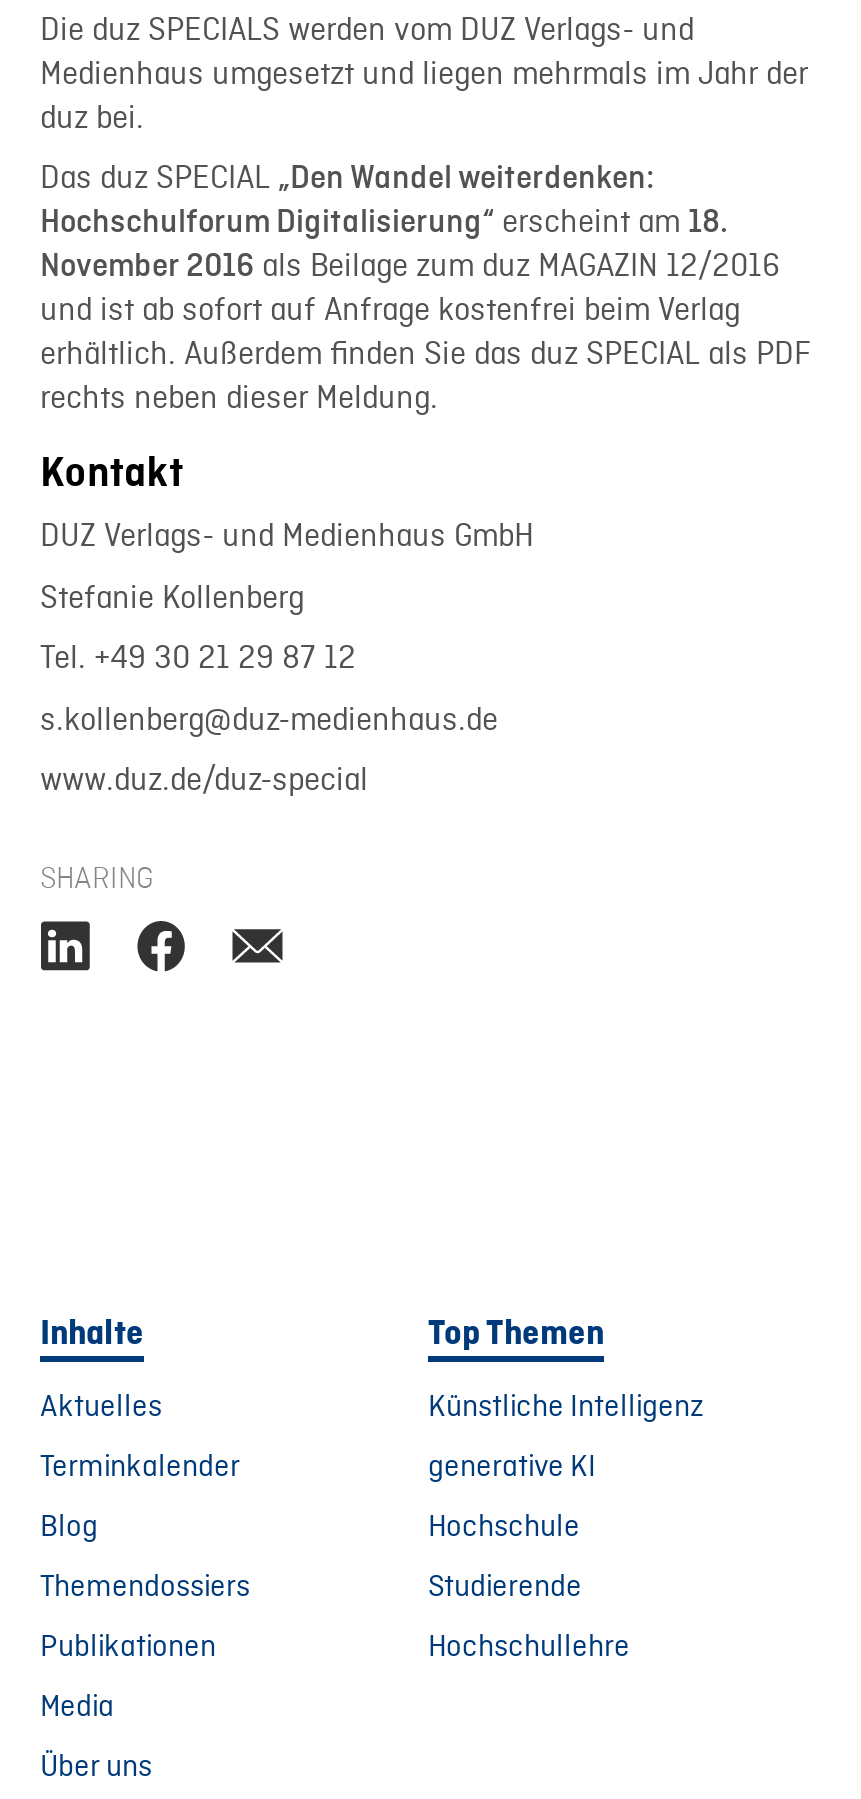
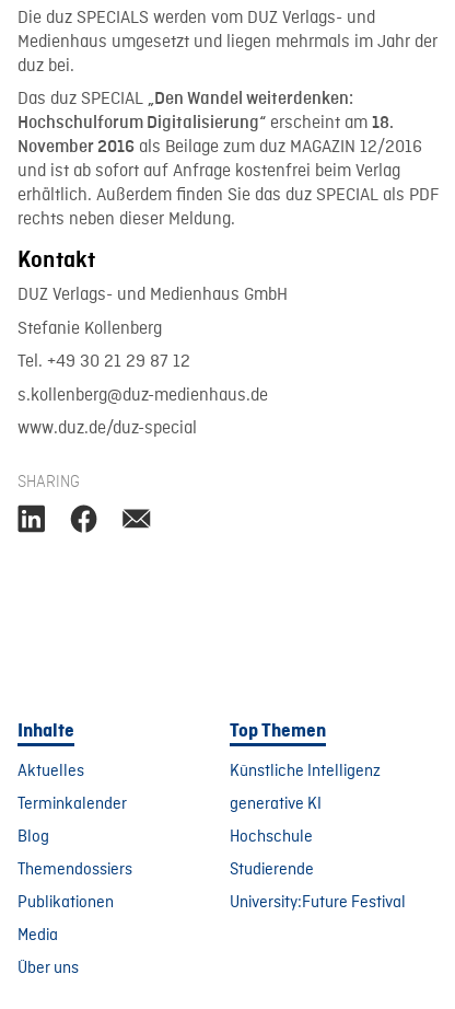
- Hochschullehre
+ University:Future Festival
